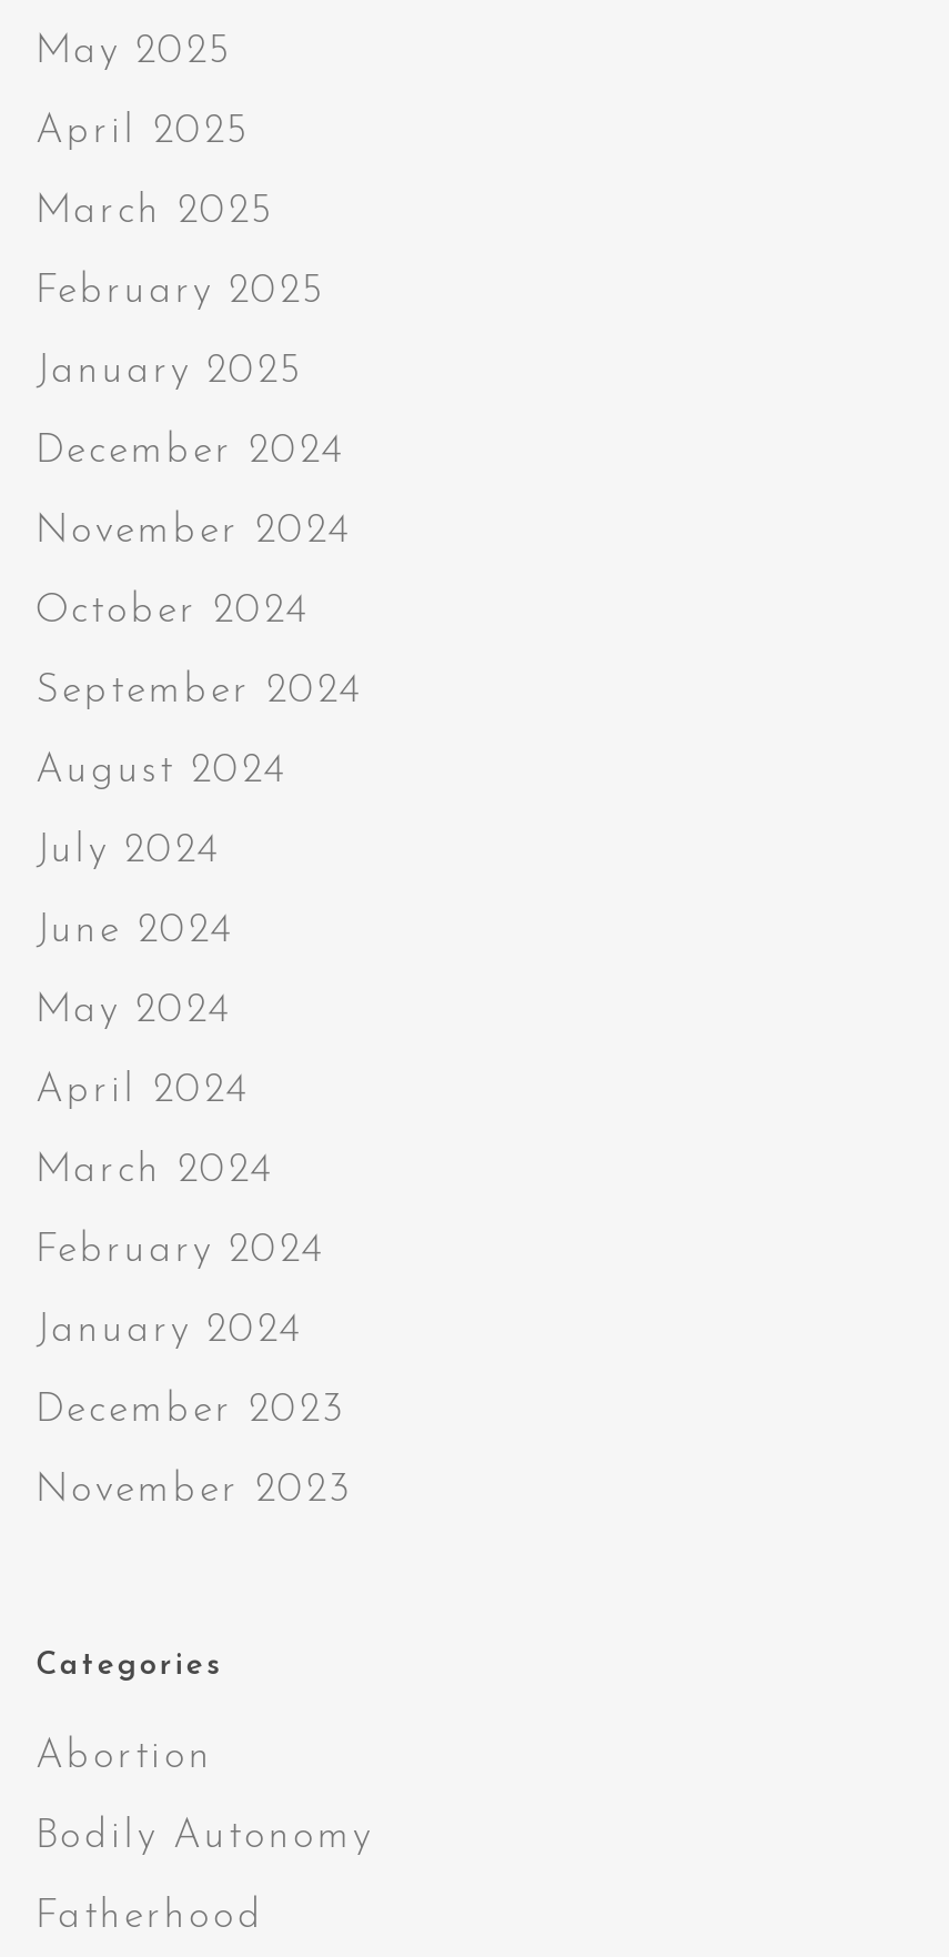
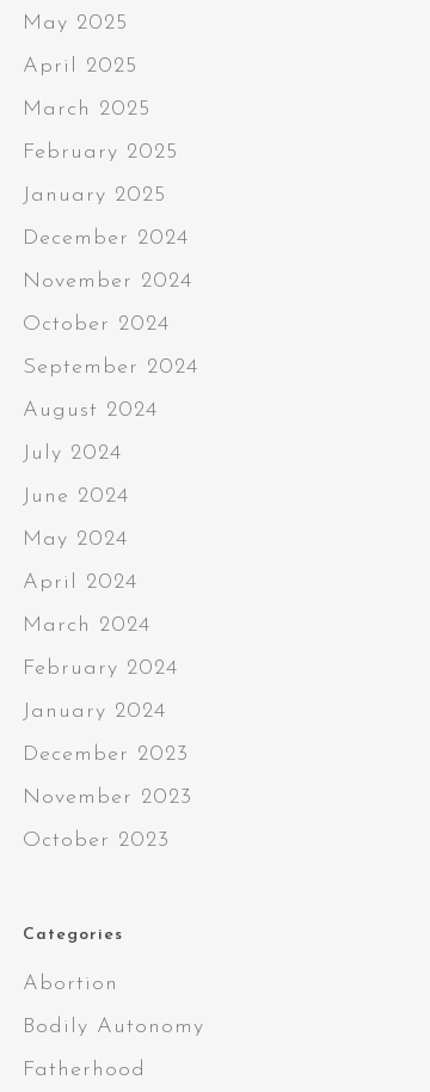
+ October 2023
